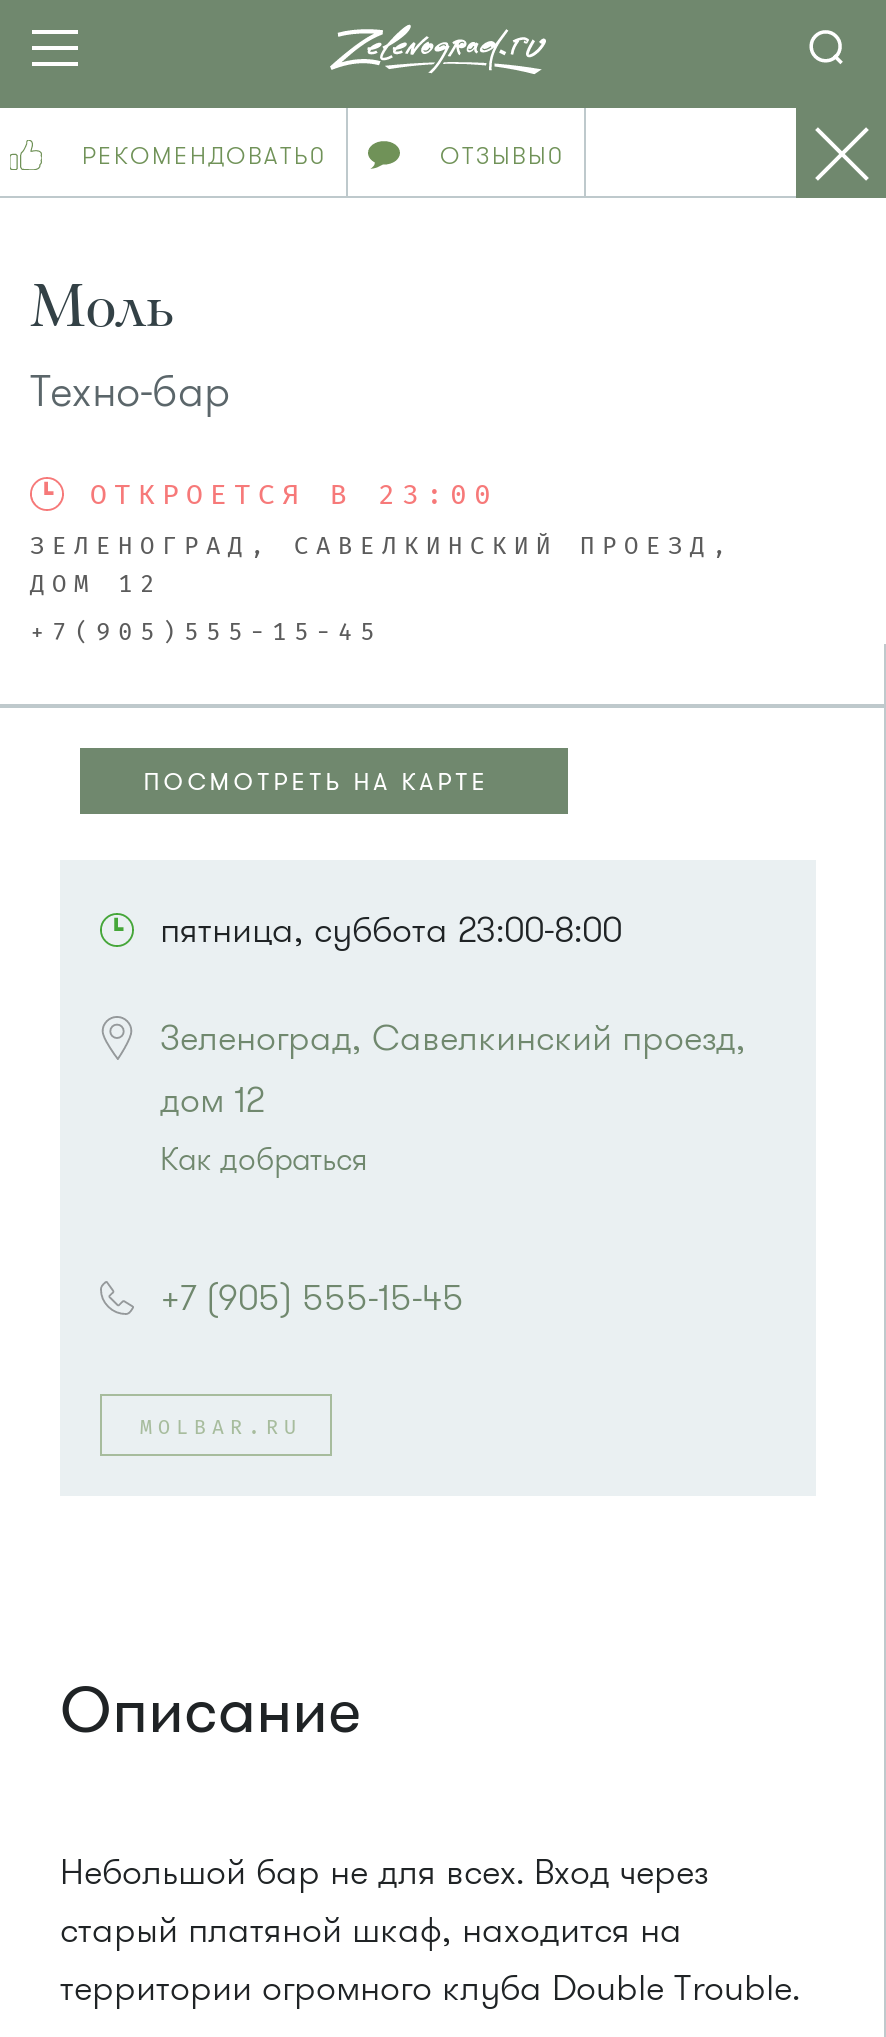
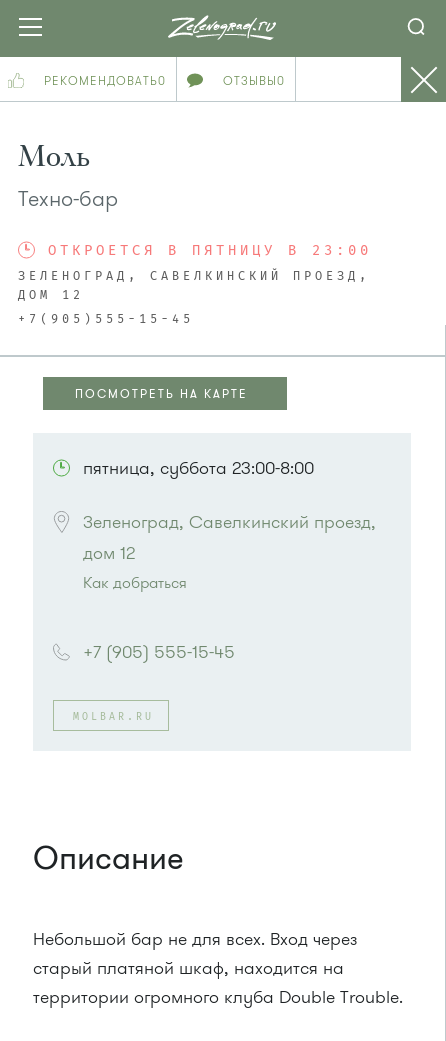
- ОТКРОЕТСЯ В 23:00
+ ОТКРОЕТСЯ В ПЯТНИЦУ В 23:00
